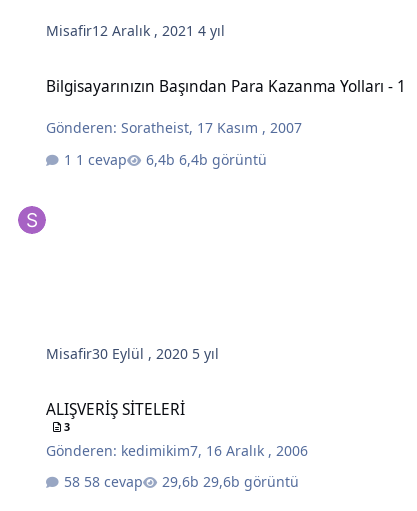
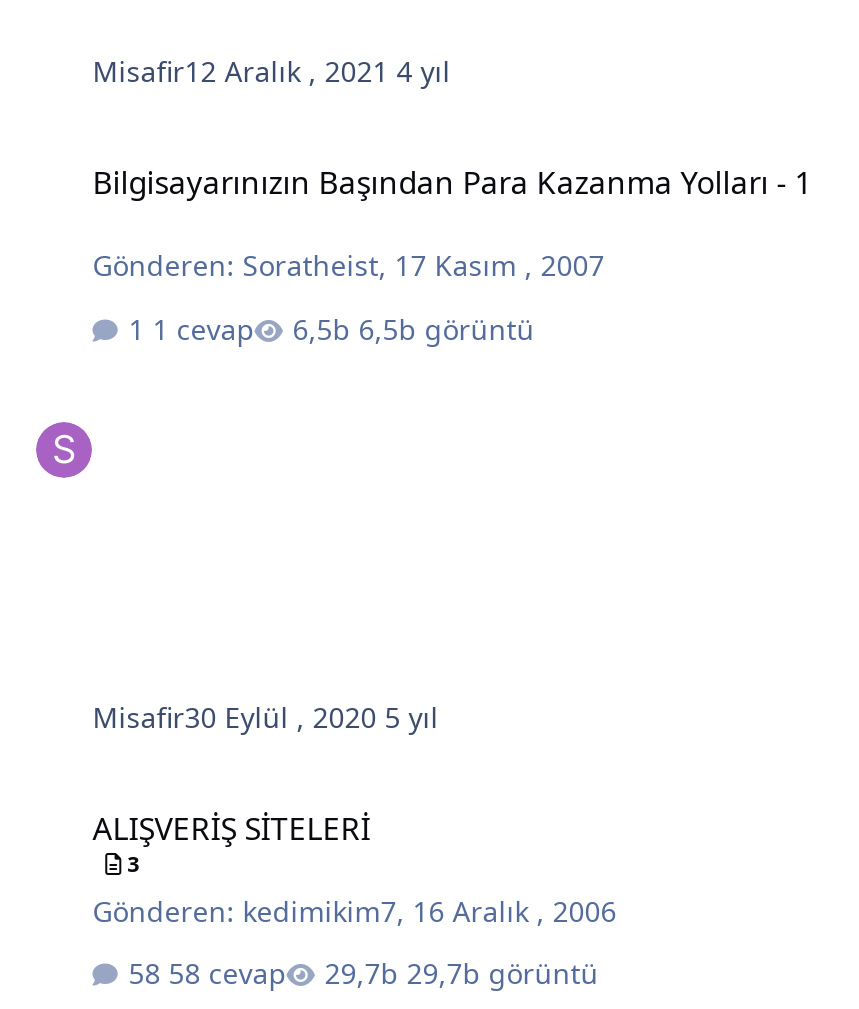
- 6,4b görüntü
+ 6,5b görüntü

- 29,6b görüntü
+ 29,7b görüntü
